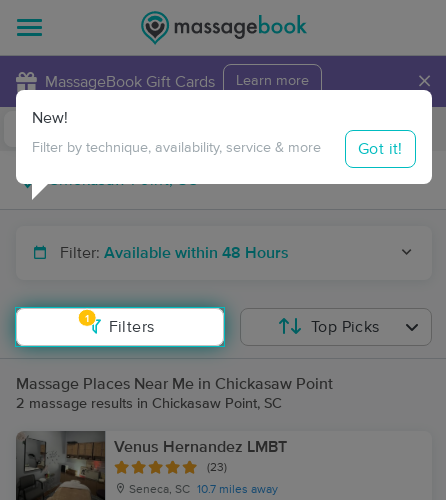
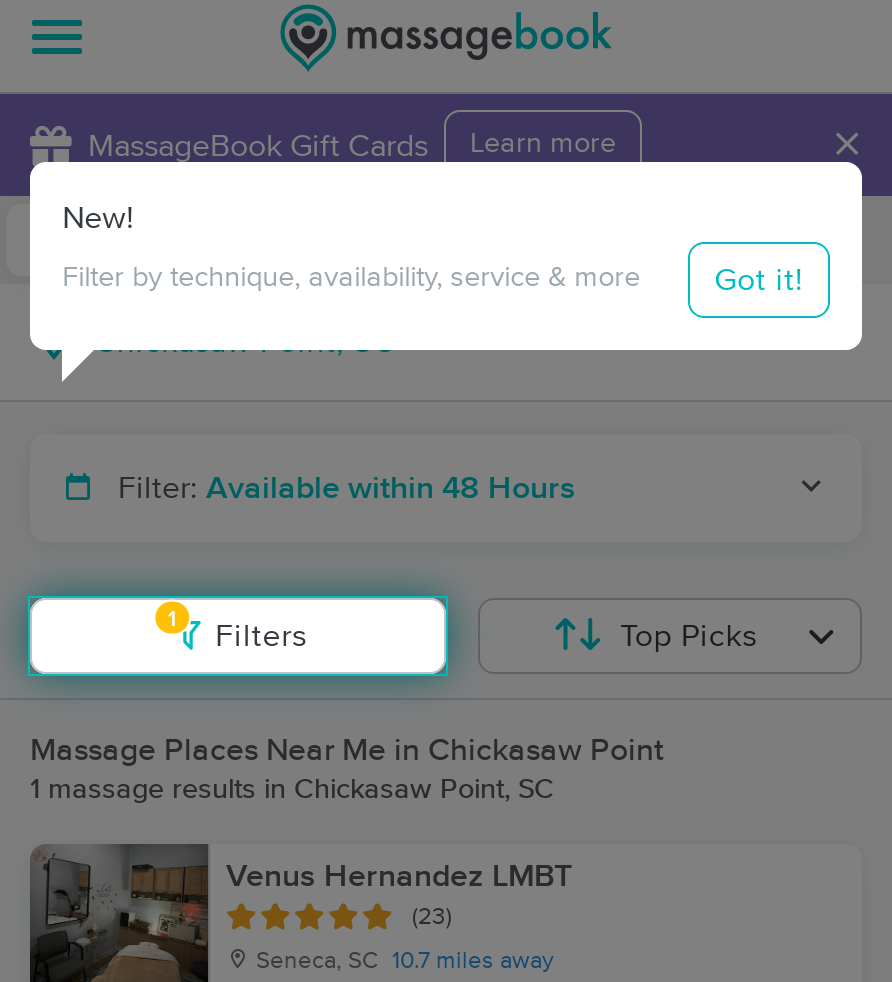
- 2 massage results in Chickasaw Point, SC
+ 1 massage results in Chickasaw Point, SC
